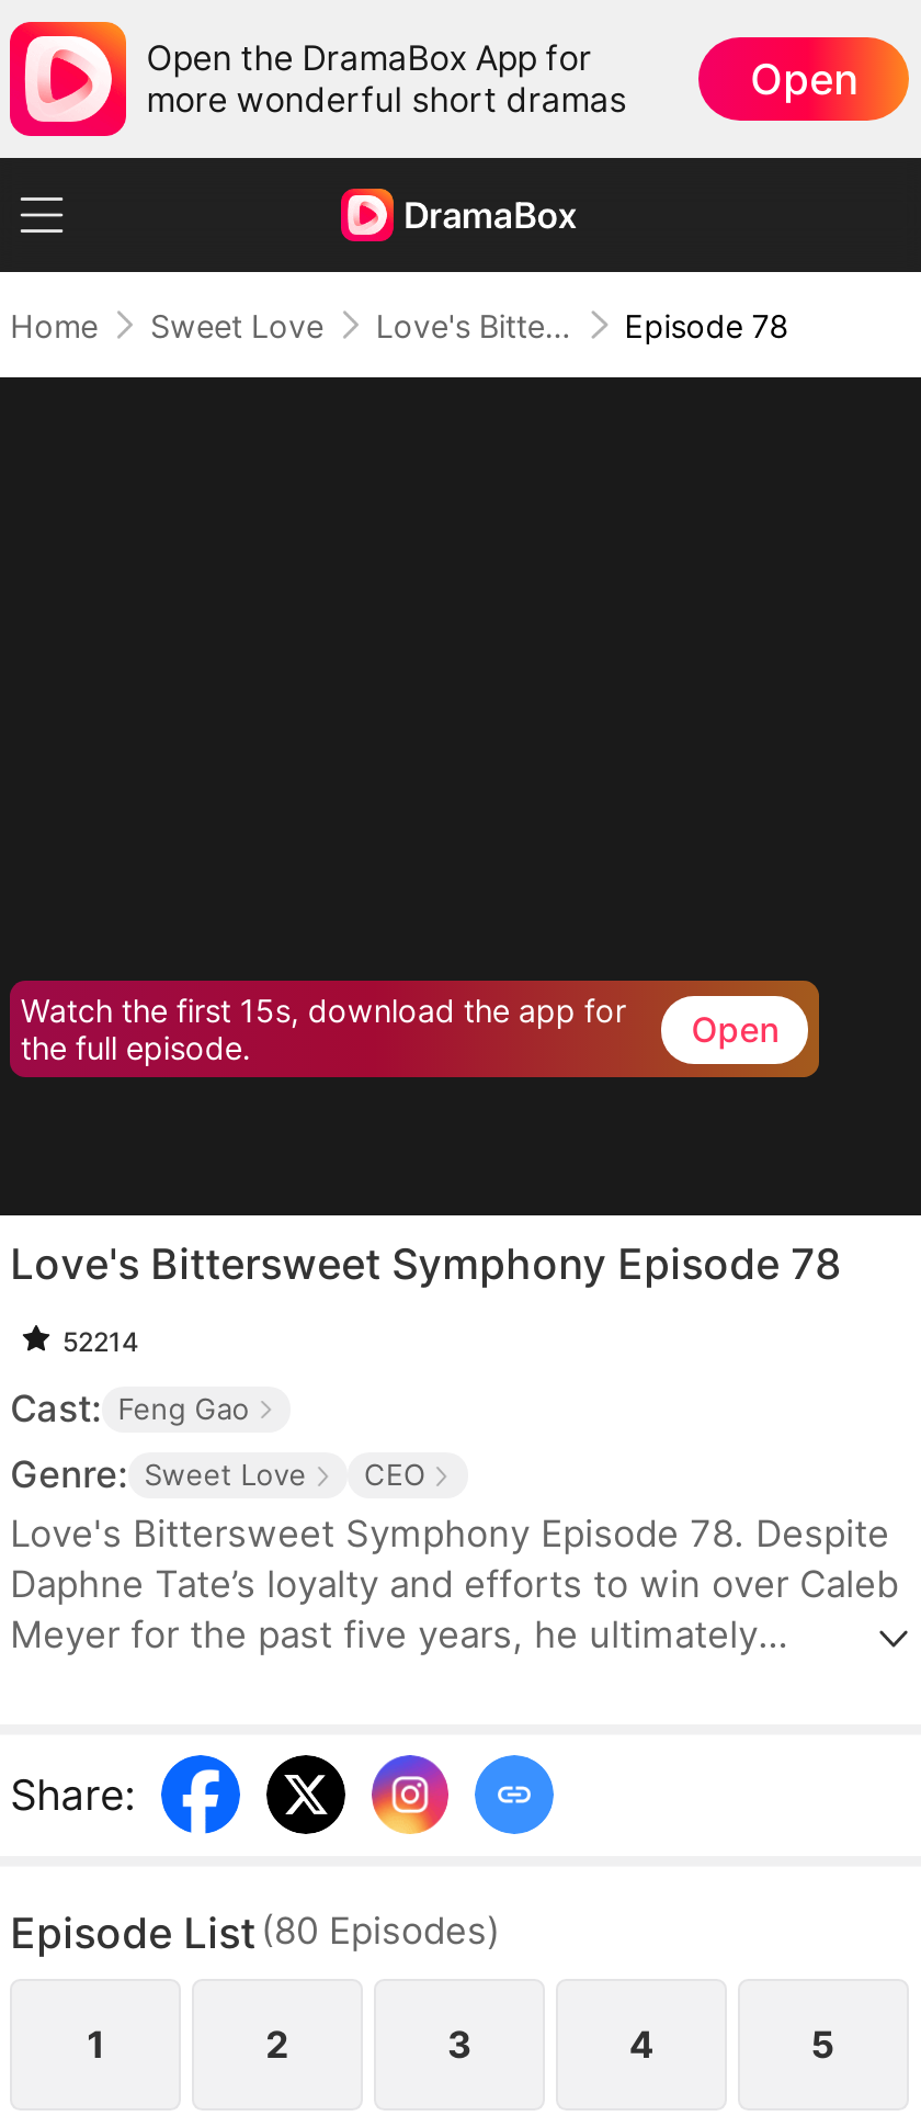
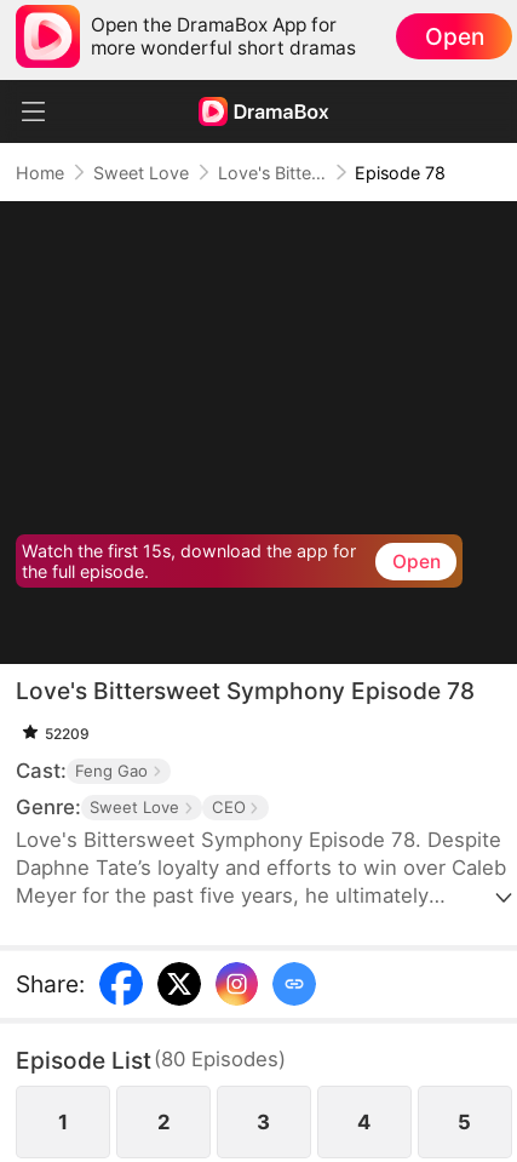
- 52214
+ 52209
